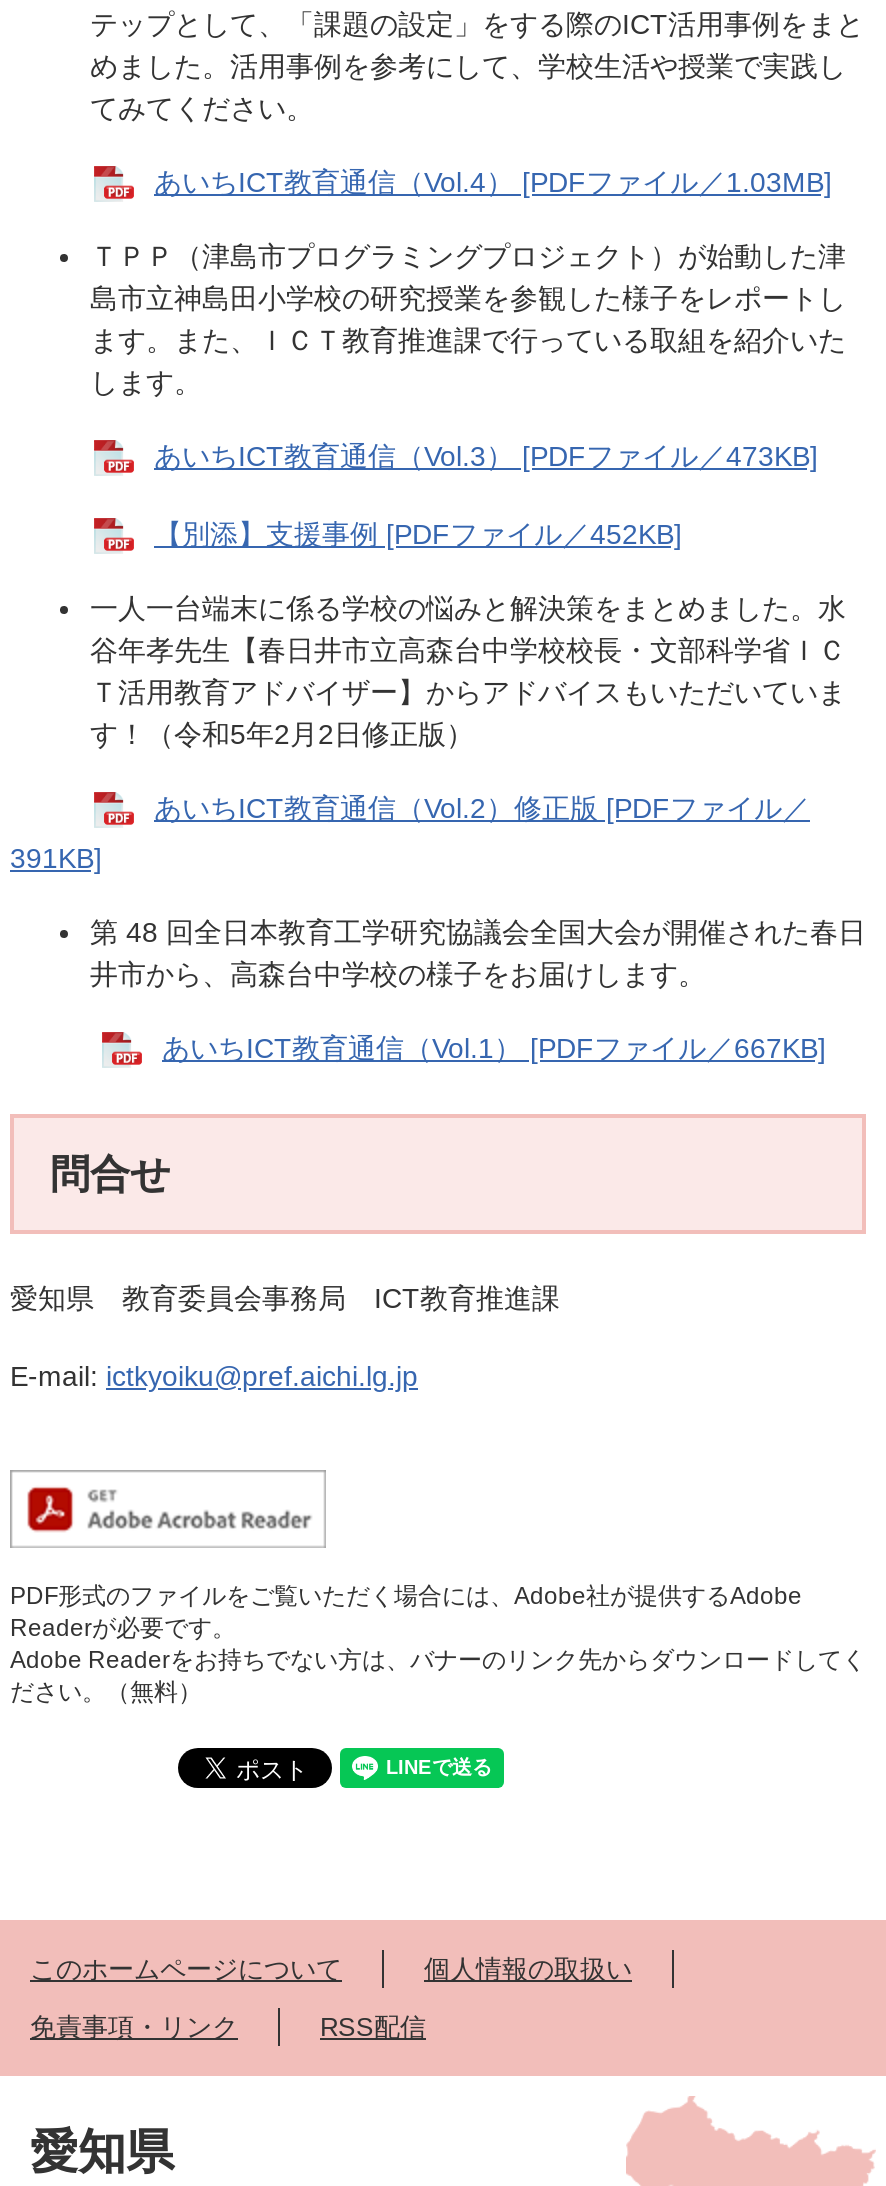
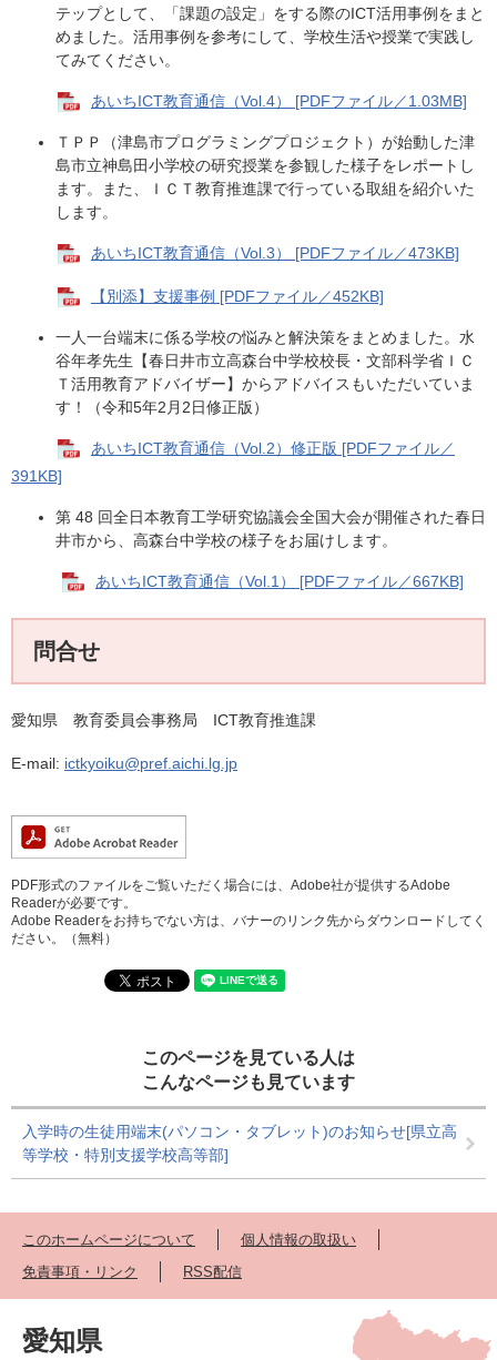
+ このページを見ている人は
+ こんなページも見ています
+ 入学時の生徒用端末(パソコン・タブレット)のお知らせ[県立高
+ 等学校・特別支援学校高等部]
